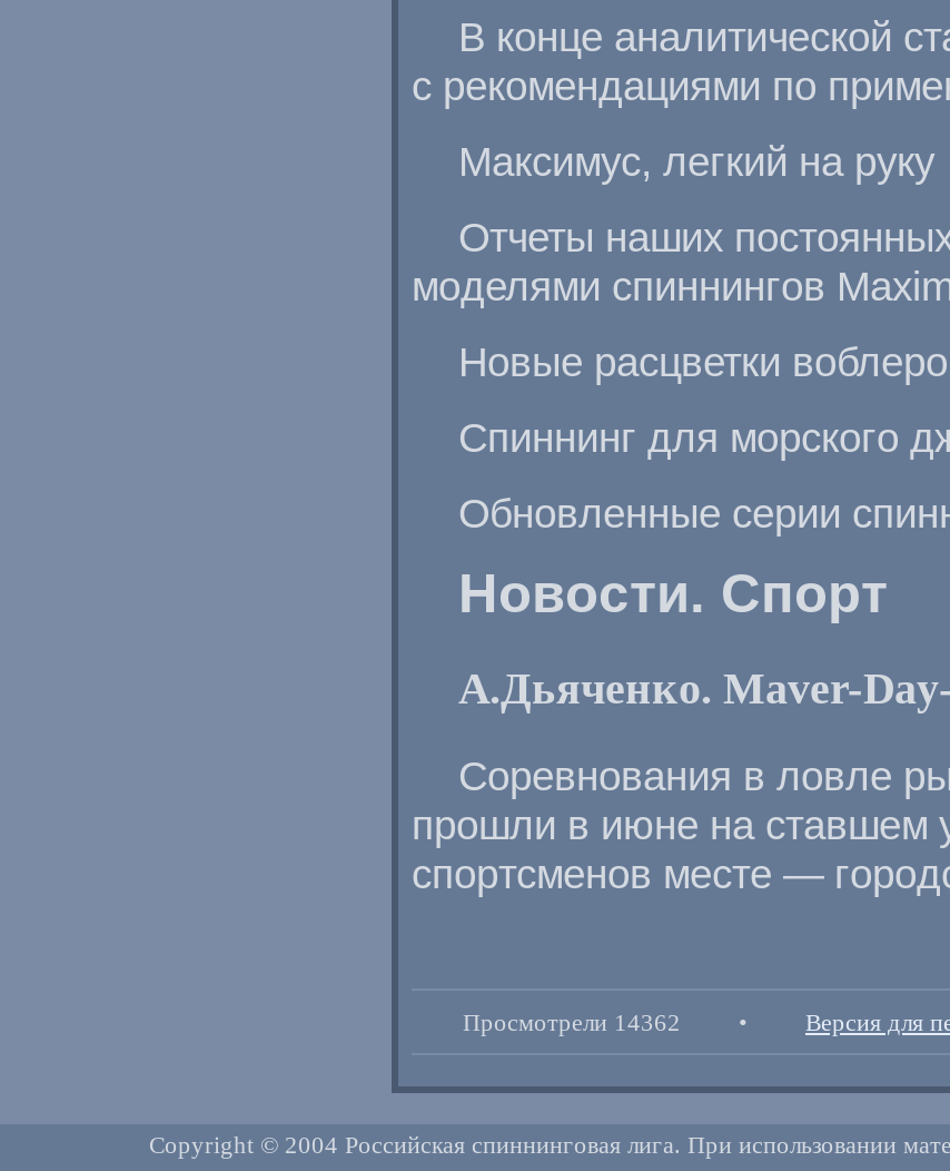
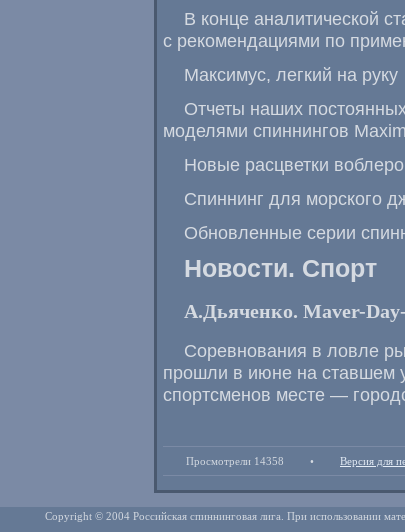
- Просмотрели 14362
+ Просмотрели 14358
